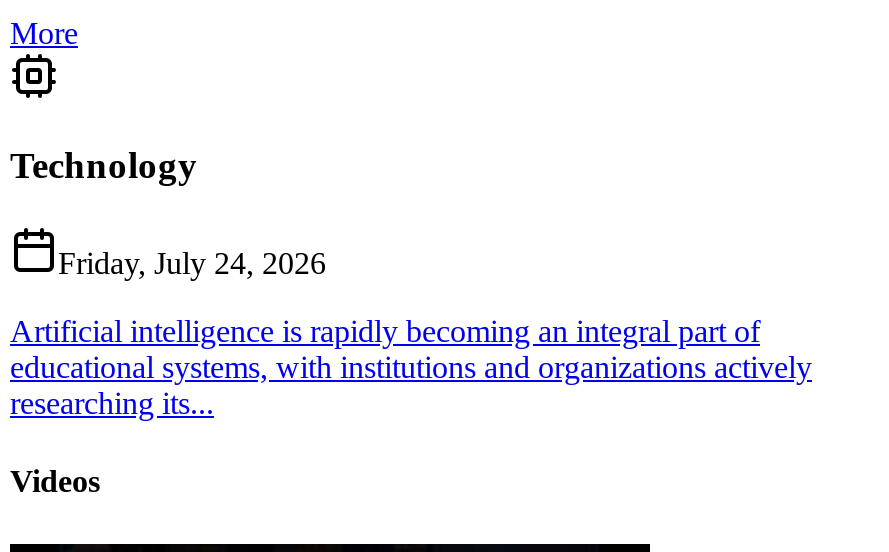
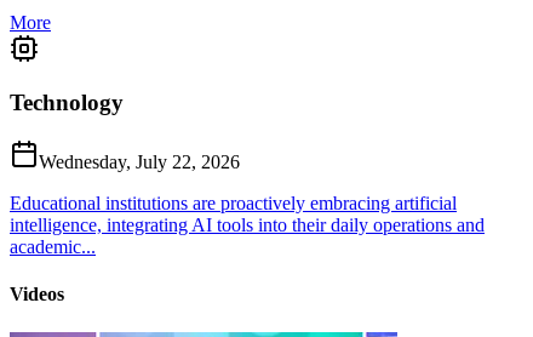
- Friday, July 24, 2026
+ Wednesday, July 22, 2026

- Artificial intelligence is rapidly becoming an integral part of
- educational systems, with institutions and organizations actively
- researching its...
+ Educational institutions are proactively embracing artificial
+ intelligence, integrating AI tools into their daily operations and
+ academic...
